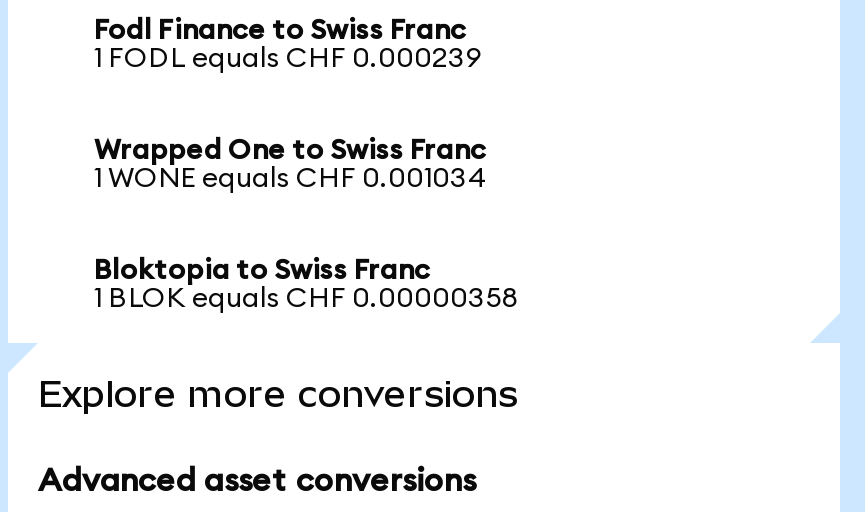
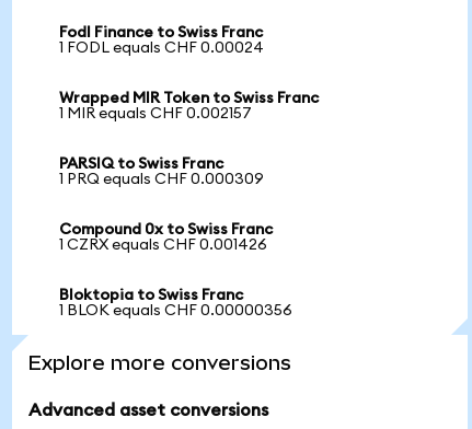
- 1 FODL equals CHF 0.000239
- Wrapped One to Swiss Franc
- 1 WONE equals CHF 0.001034
+ 1 FODL equals CHF 0.00024
+ Wrapped MIR Token to Swiss Franc
+ 1 MIR equals CHF 0.002157
+ PARSIQ to Swiss Franc
+ 1 PRQ equals CHF 0.000309
+ Compound 0x to Swiss Franc
+ 1 CZRX equals CHF 0.001426

- 1 BLOK equals CHF 0.00000358
+ 1 BLOK equals CHF 0.00000356
